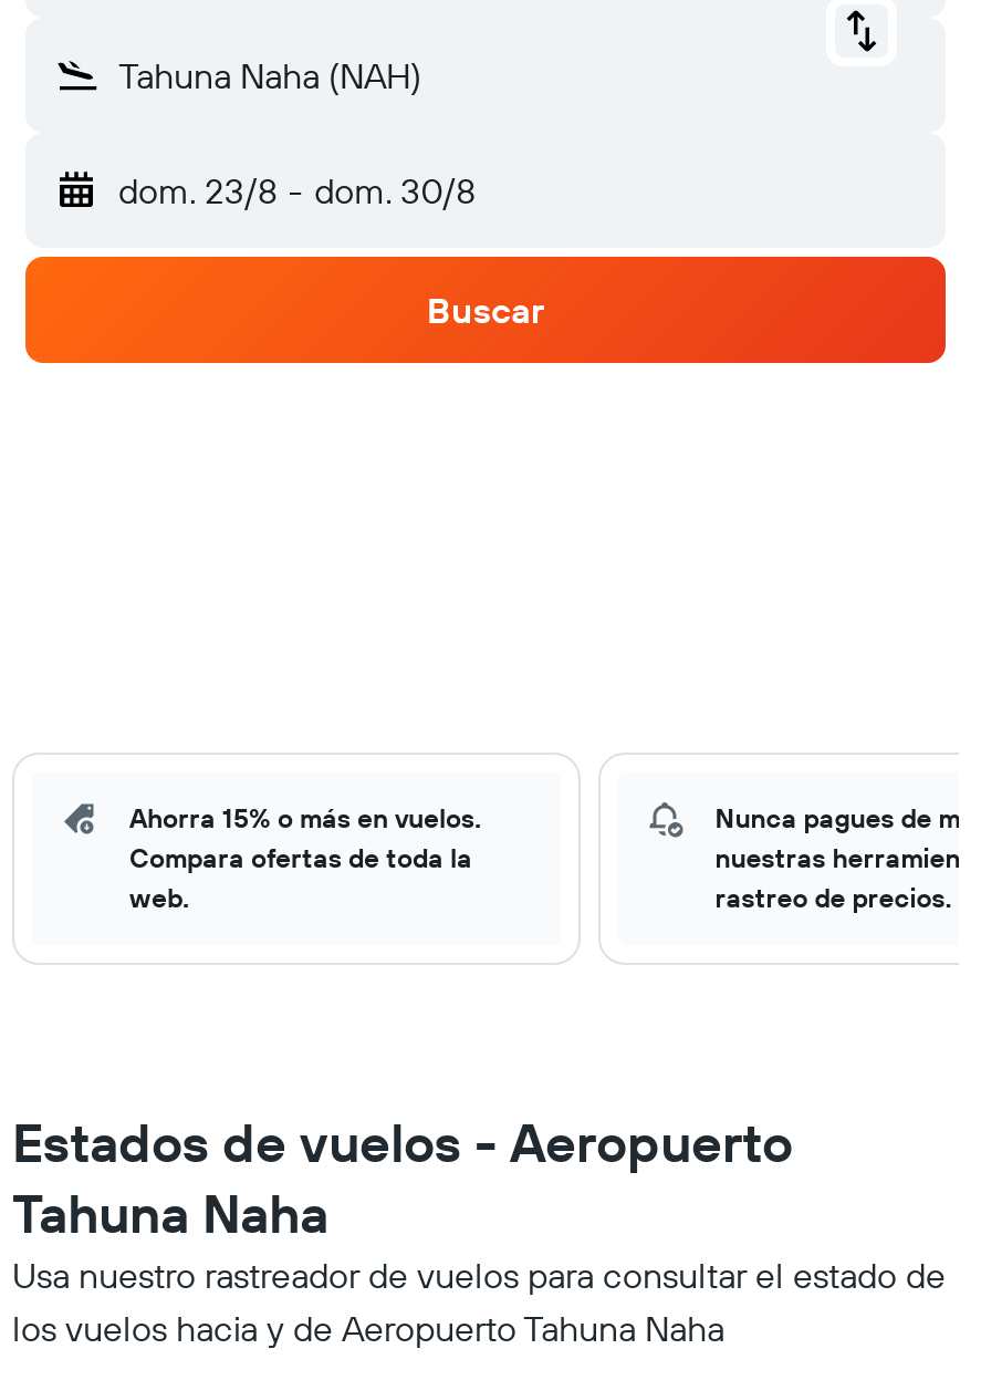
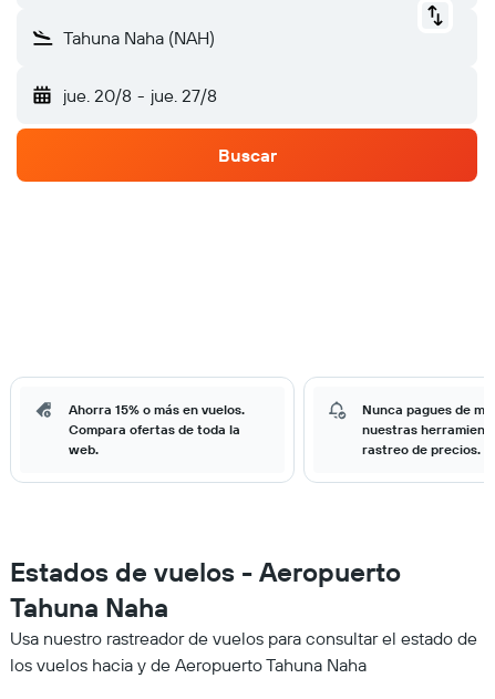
- dom. 23/8 - dom. 30/8
+ jue. 20/8 - jue. 27/8
